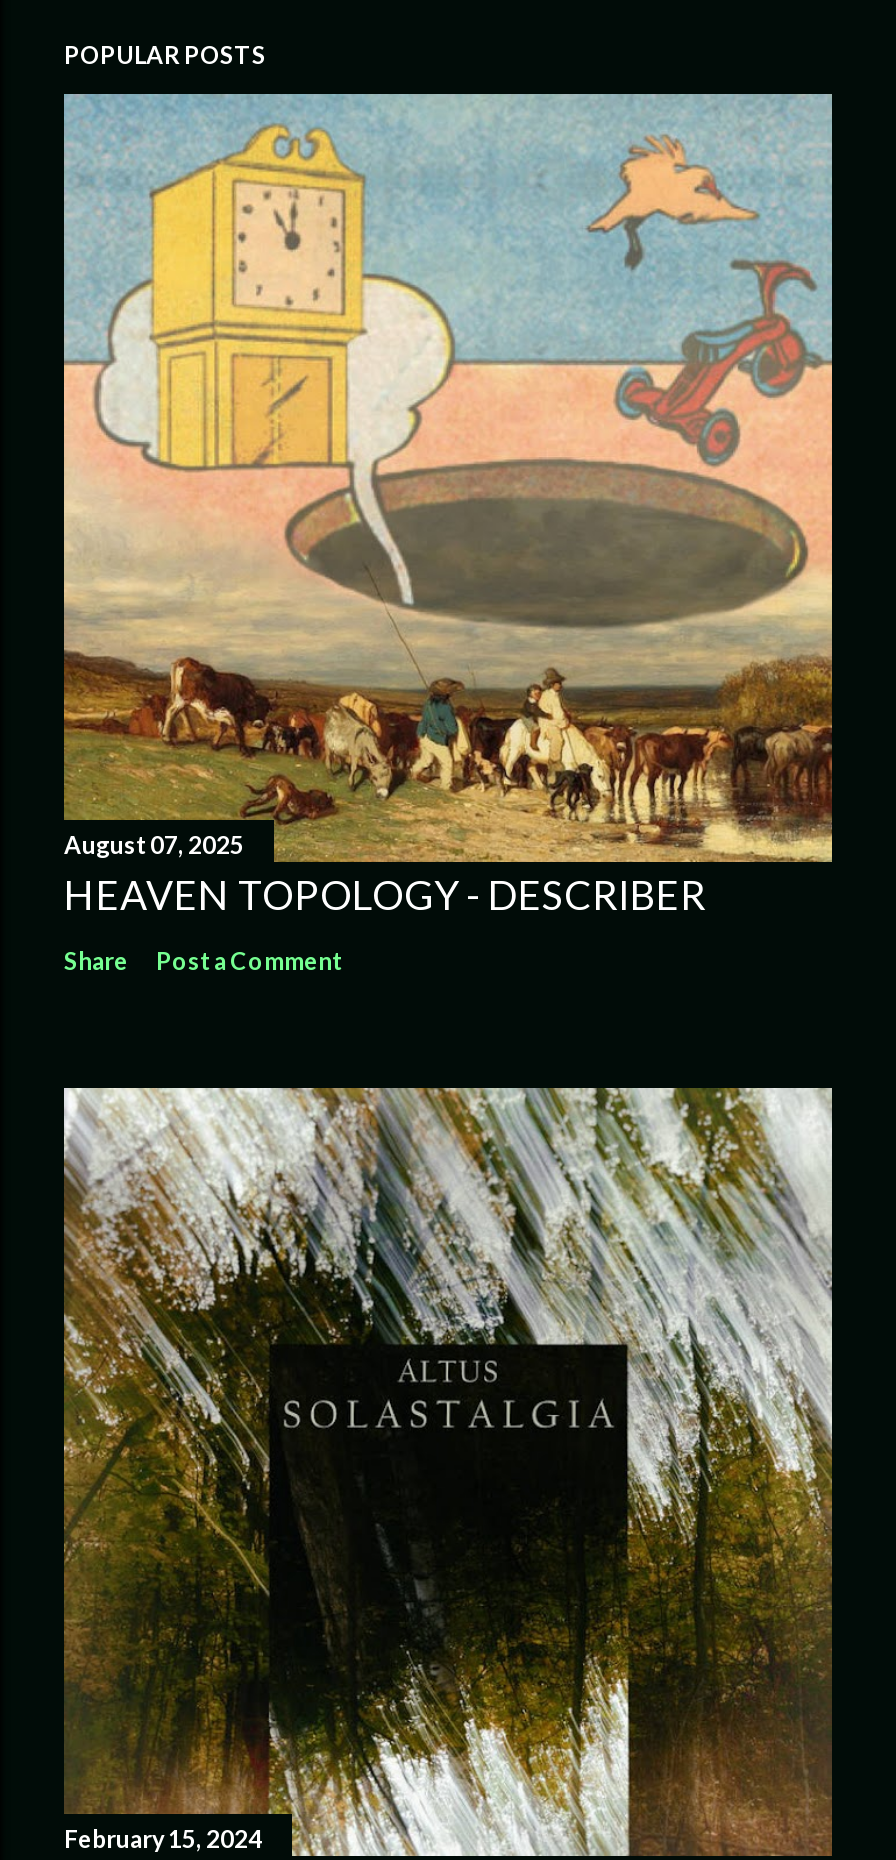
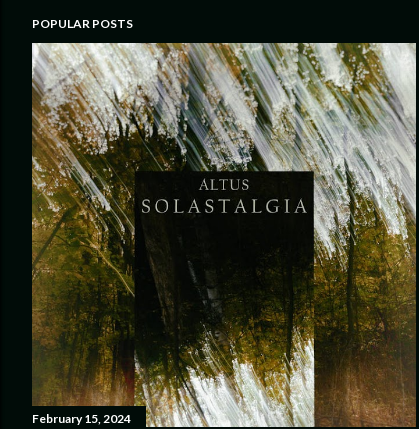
- [image]
- August 07, 2025
- HEAVEN TOPOLOGY - DESCRIBER
- Share
- Post a Comment
